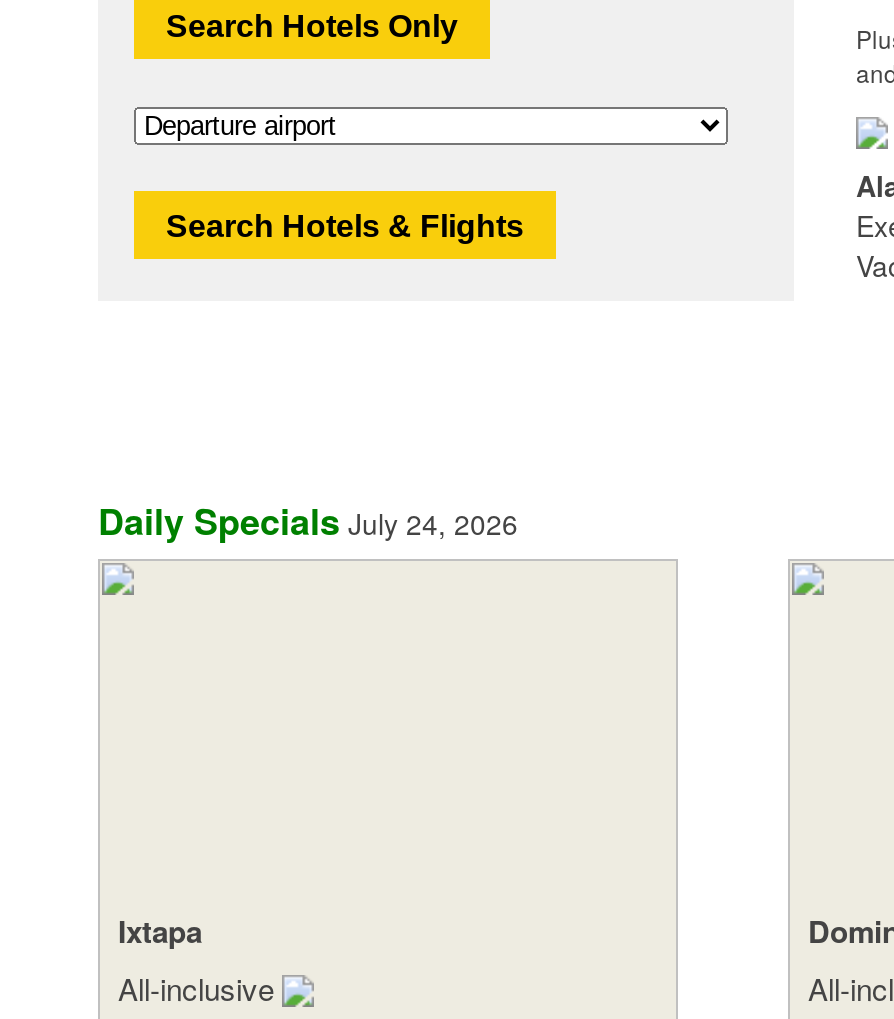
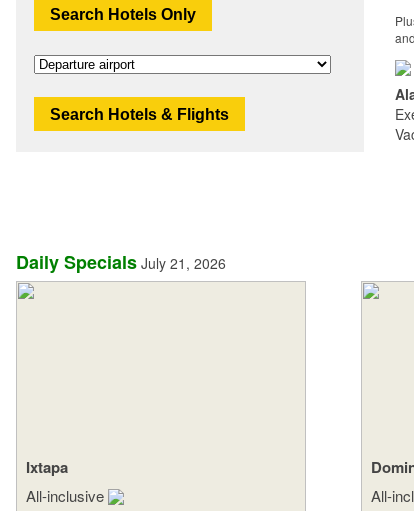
- Daily Specials July 24, 2026
+ Daily Specials July 21, 2026
